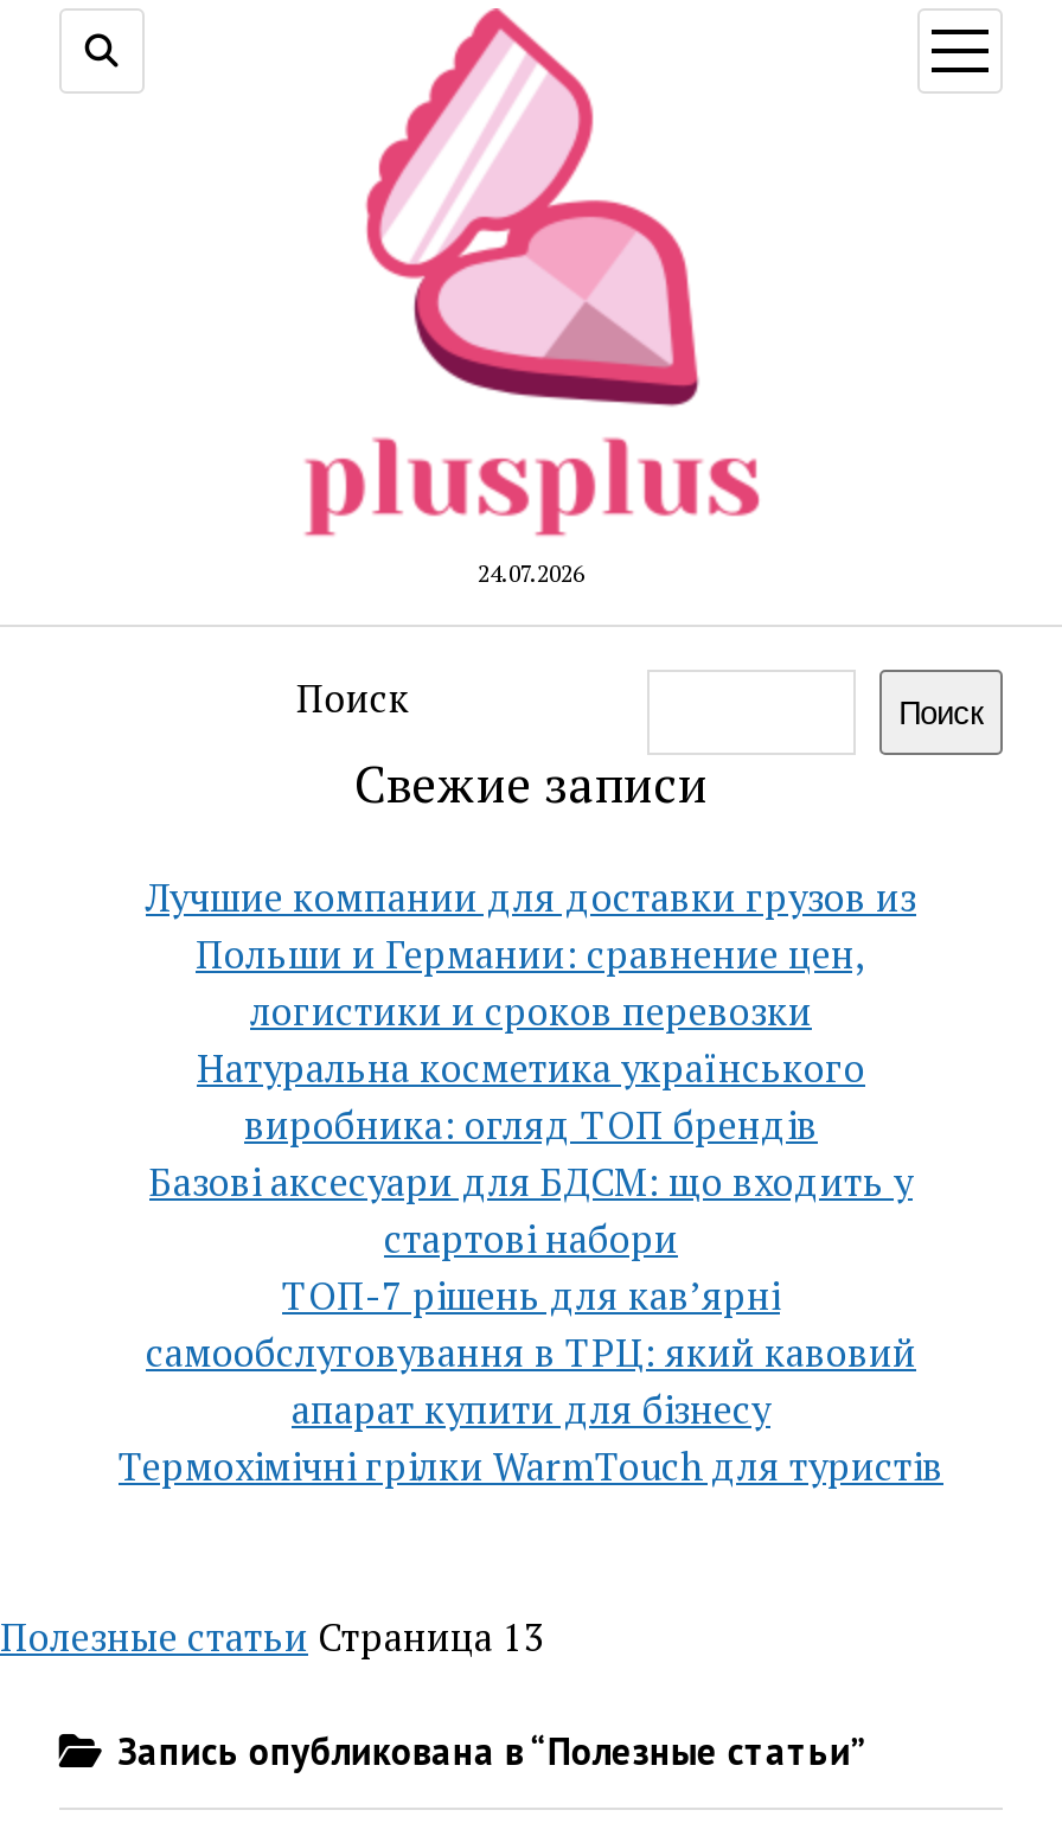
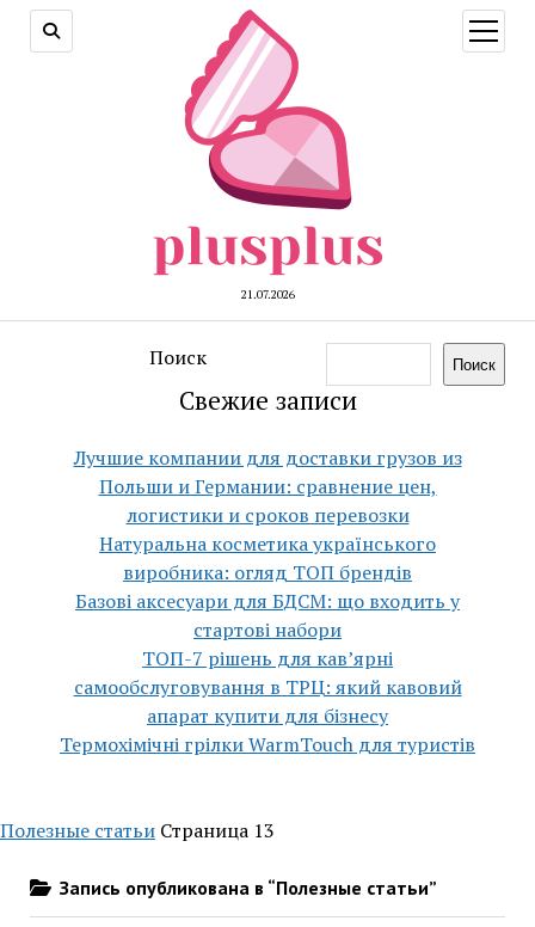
- 24.07.2026
+ 21.07.2026
